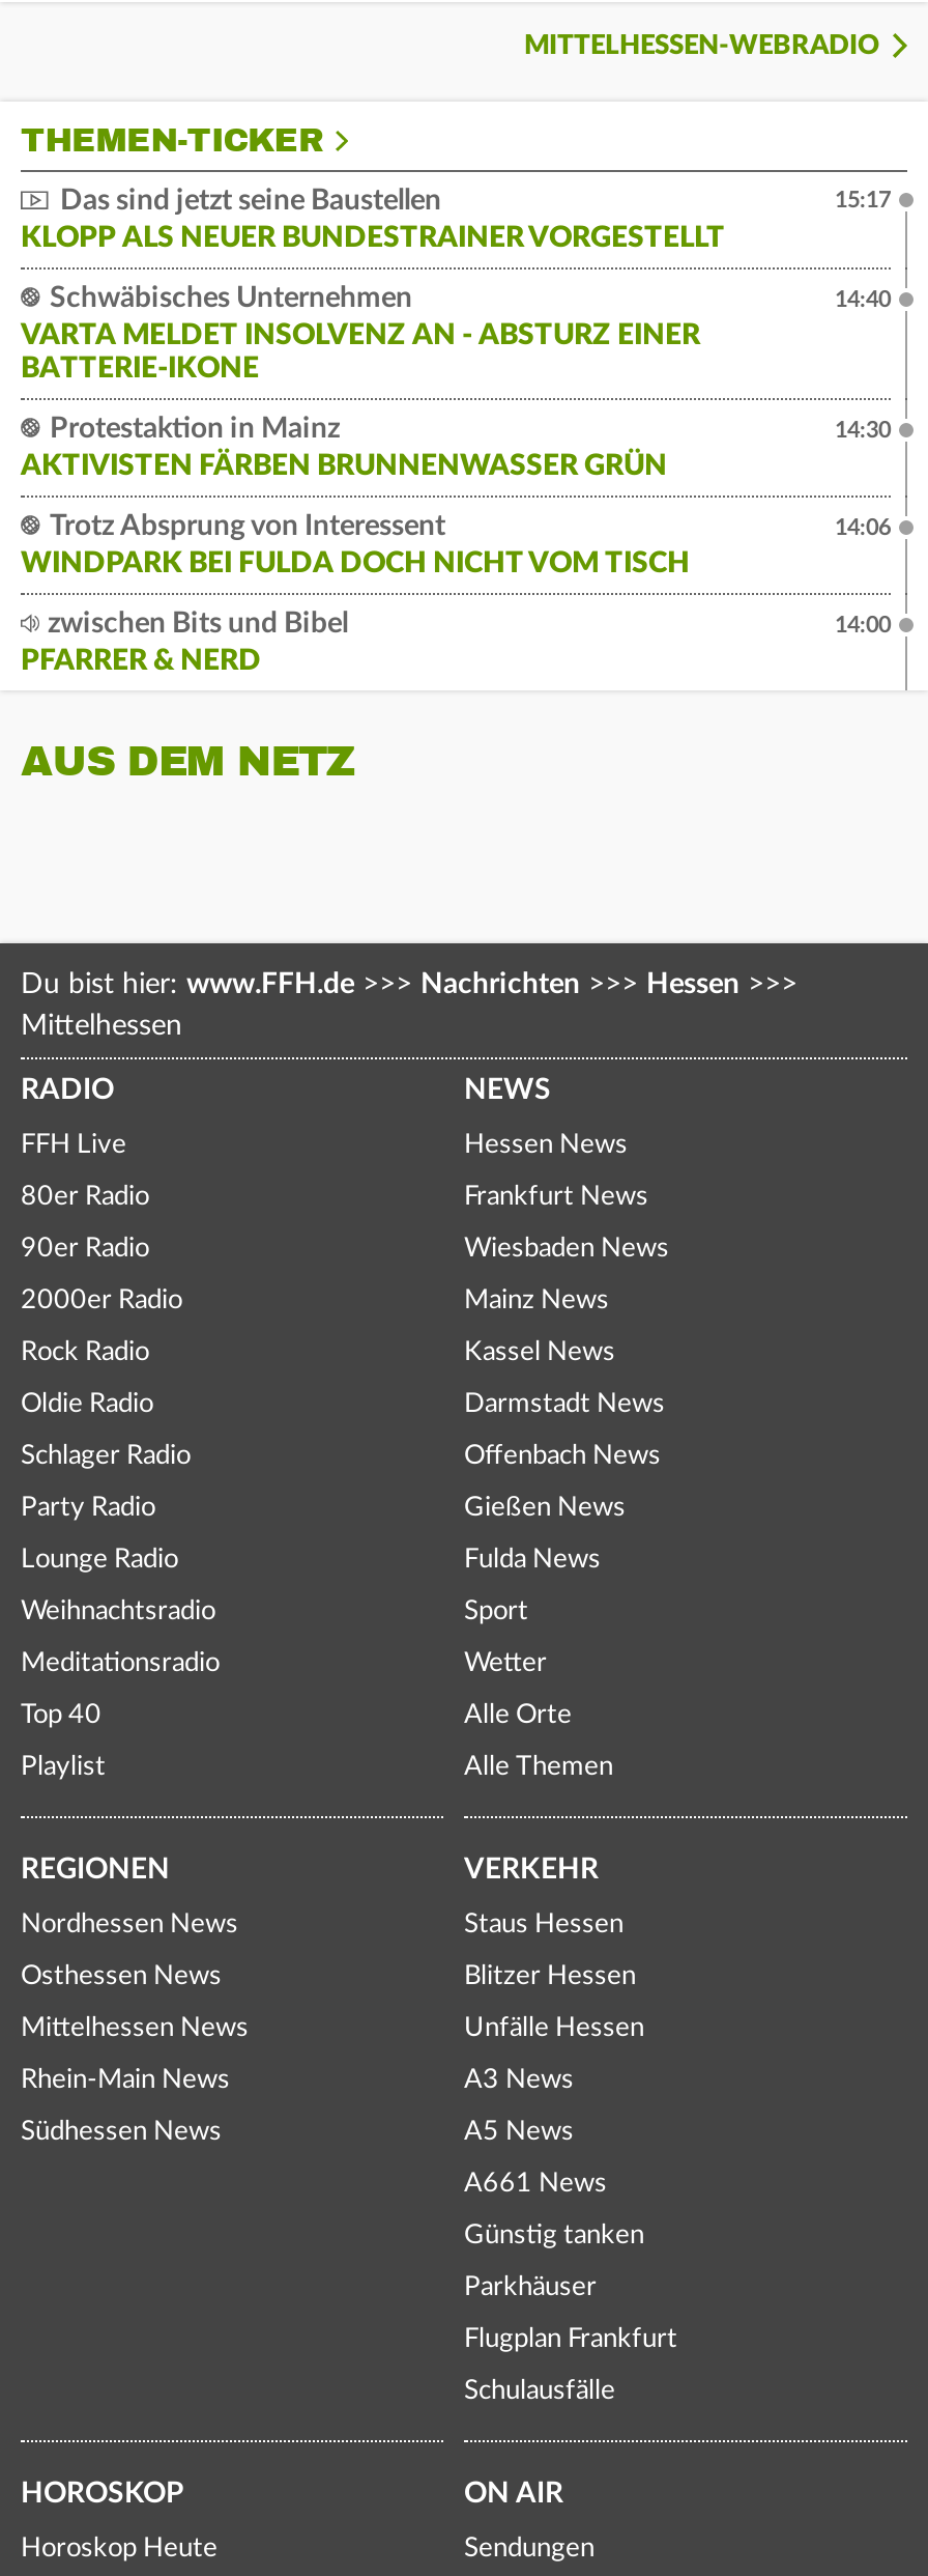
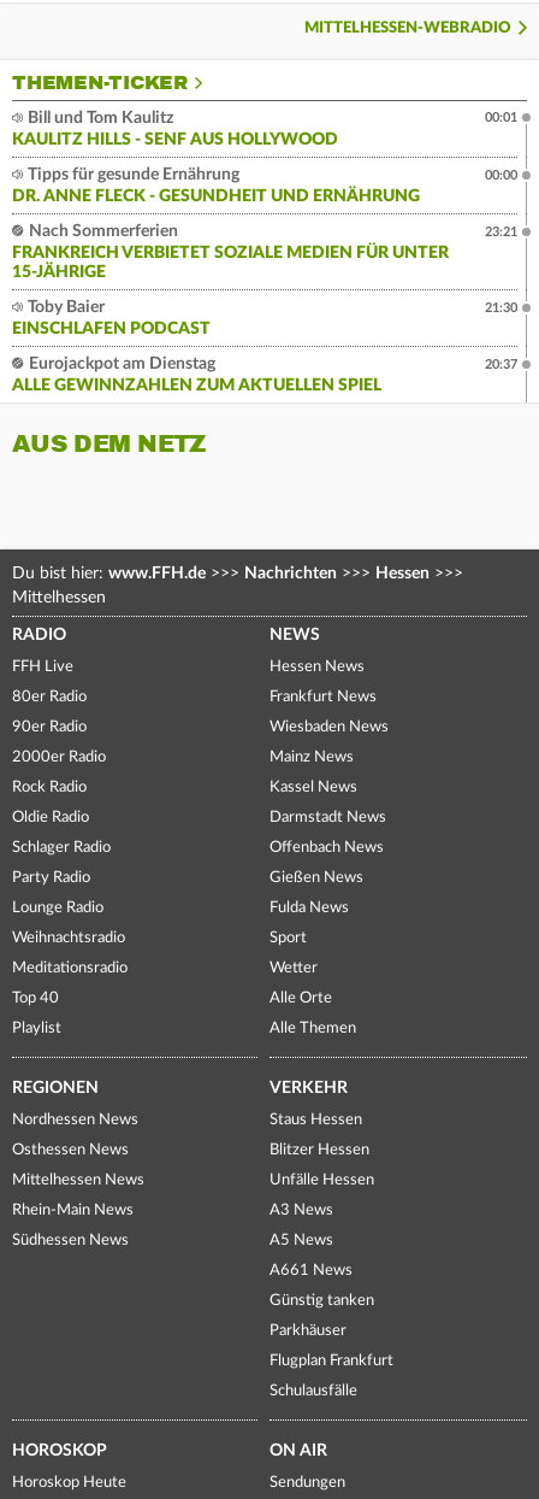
- Das sind jetzt seine Baustellen
- KLOPP ALS NEUER BUNDESTRAINER VORGESTELLT
+ Bill und Tom Kaulitz
+ KAULITZ HILLS - SENF AUS HOLLYWOOD

- 15:17
+ 00:01

- Schwäbisches Unternehmen
- VARTA MELDET INSOLVENZ AN - ABSTURZ EINER
- BATTERIE-IKONE
+ Tipps für gesunde Ernährung
+ DR. ANNE FLECK - GESUNDHEIT UND ERNÄHRUNG

- 14:40
+ 00:00

- Protestaktion in Mainz
- AKTIVISTEN FÄRBEN BRUNNENWASSER GRÜN
+ Nach Sommerferien
+ FRANKREICH VERBIETET SOZIALE MEDIEN FÜR UNTER
+ 15-JÄHRIGE

- 14:30
+ 23:21

- Trotz Absprung von Interessent
- WINDPARK BEI FULDA DOCH NICHT VOM TISCH
+ Toby Baier
+ EINSCHLAFEN PODCAST

- 14:06
+ 21:30

- zwischen Bits und Bibel
- PFARRER & NERD
+ Eurojackpot am Dienstag
+ ALLE GEWINNZAHLEN ZUM AKTUELLEN SPIEL

- 14:00
+ 20:37
